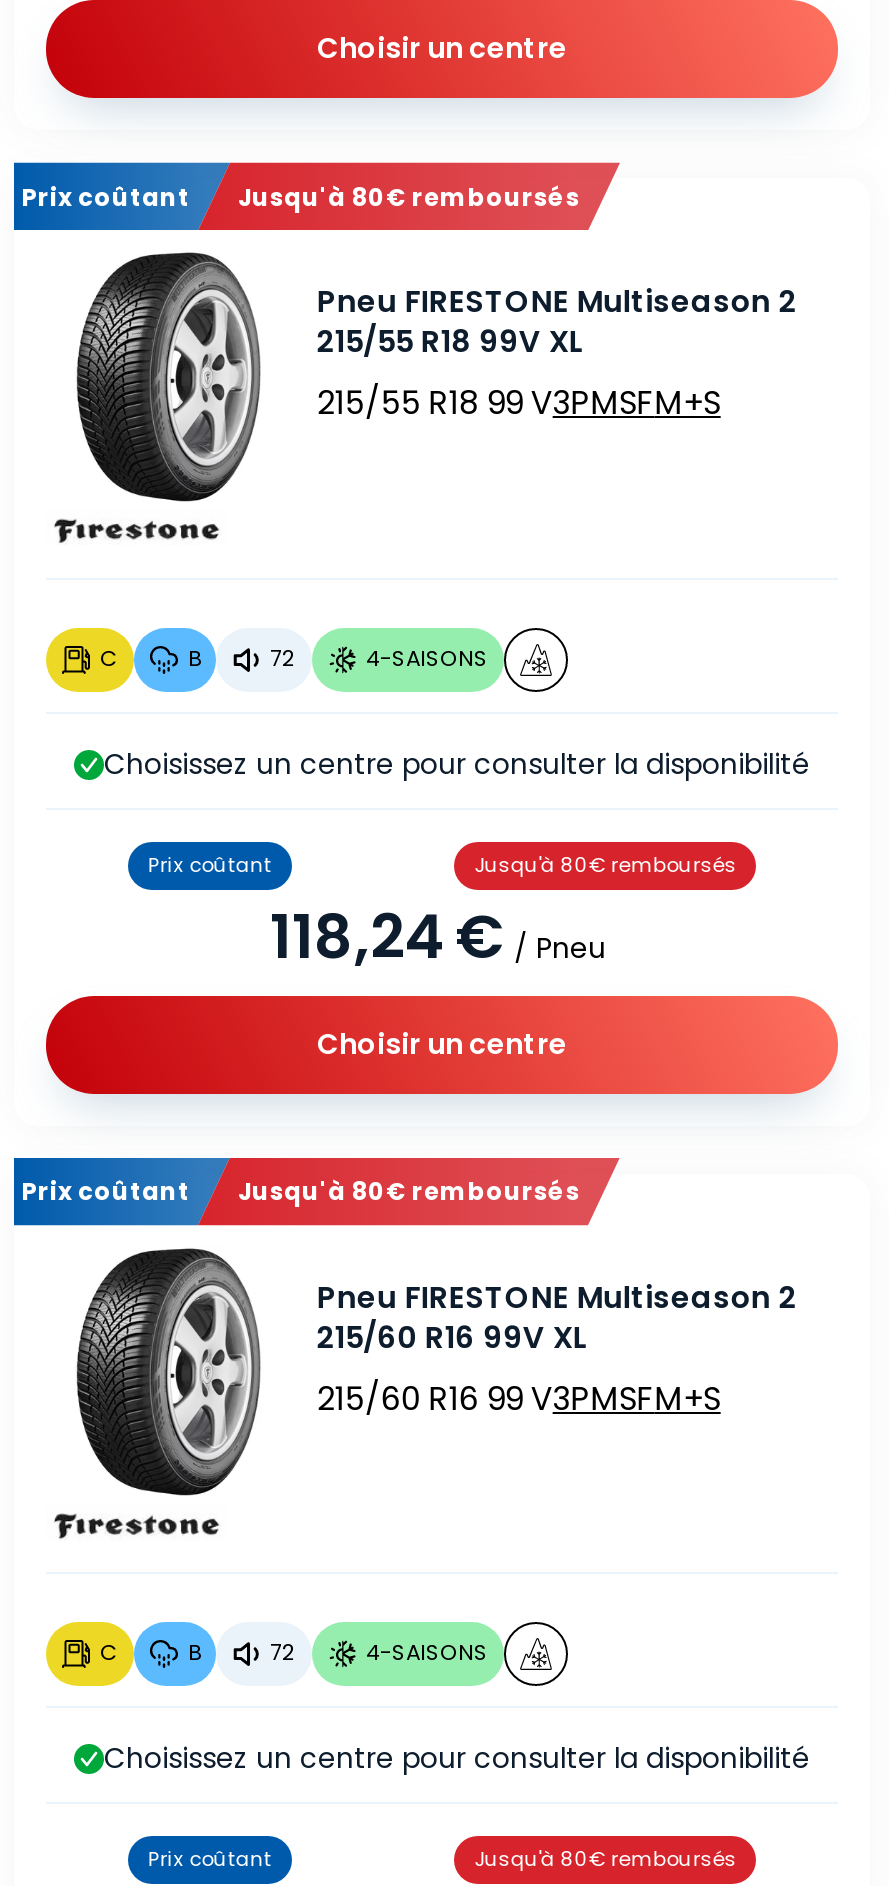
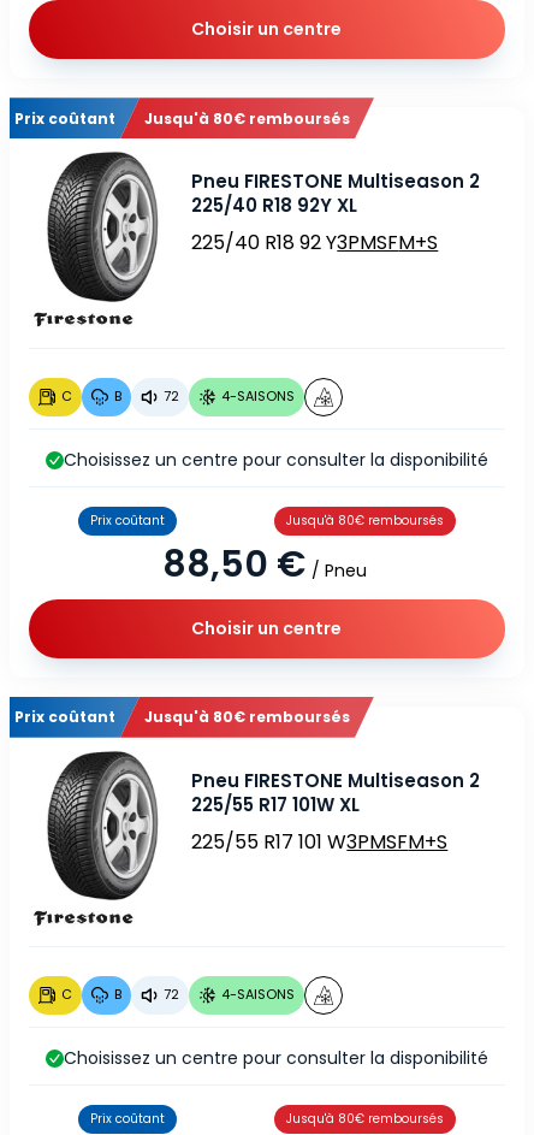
- 215/55 R18 99V XL
+ 225/40 R18 92Y XL

- 215/55 R18 99 V3PMSFM+S
+ 225/40 R18 92 Y3PMSFM+S

- 118,24 € / Pneu
+ 88,50 € / Pneu

- 215/60 R16 99V XL
+ 225/55 R17 101W XL

- 215/60 R16 99 V3PMSFM+S
+ 225/55 R17 101 W3PMSFM+S
